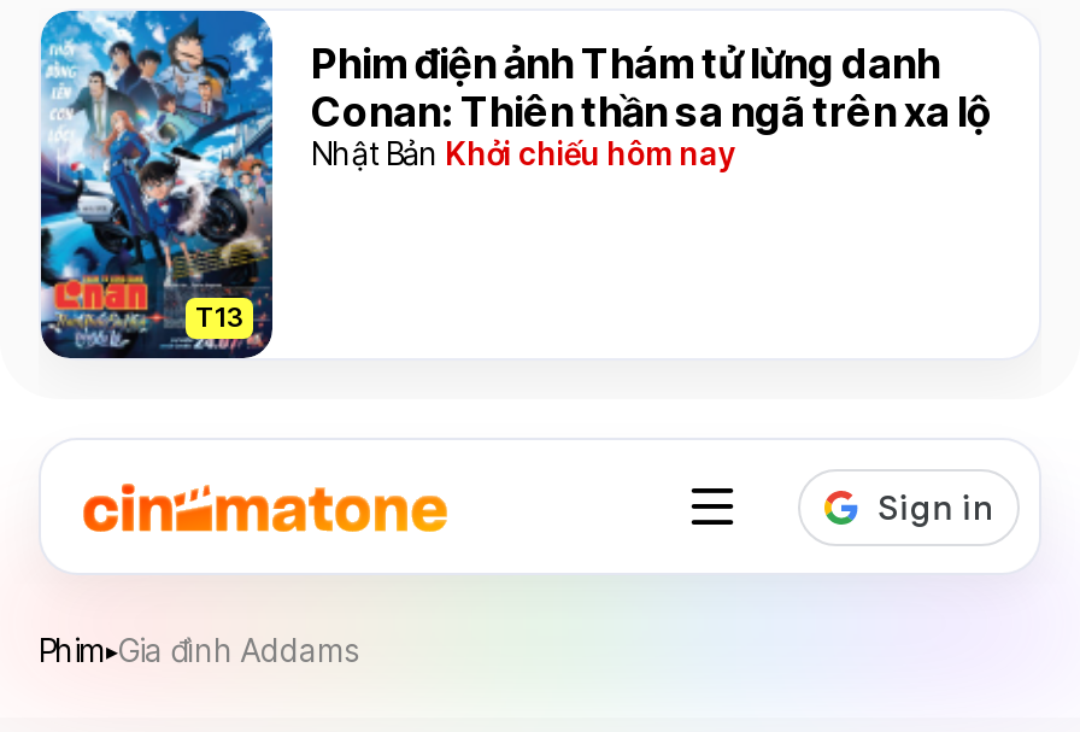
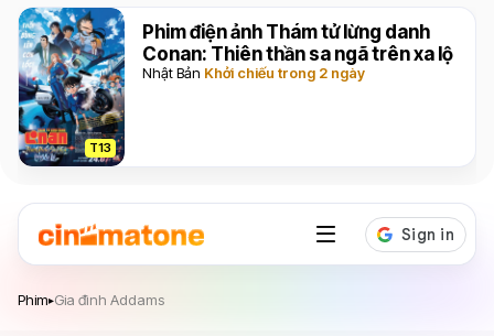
- Nhật Bản Khởi chiếu hôm nay
+ Nhật Bản Khởi chiếu trong 2 ngày
